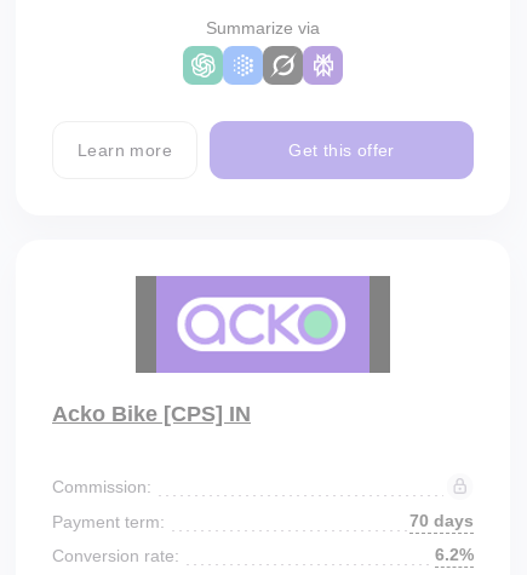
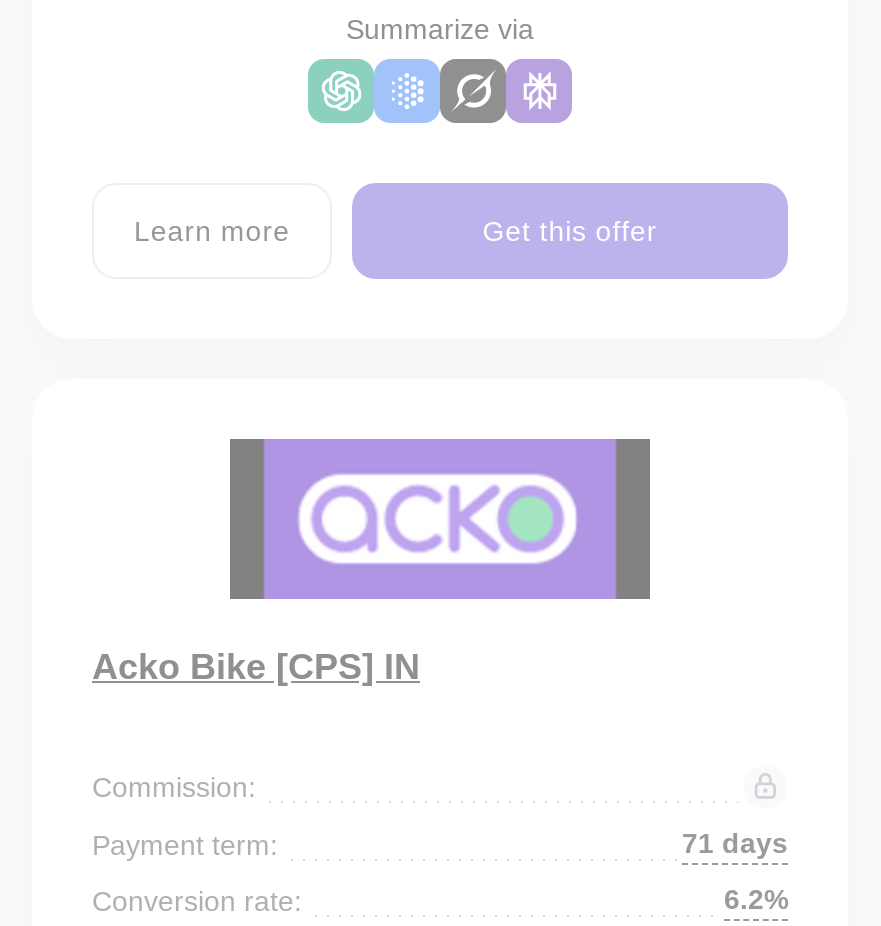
- 70 days
+ 71 days
